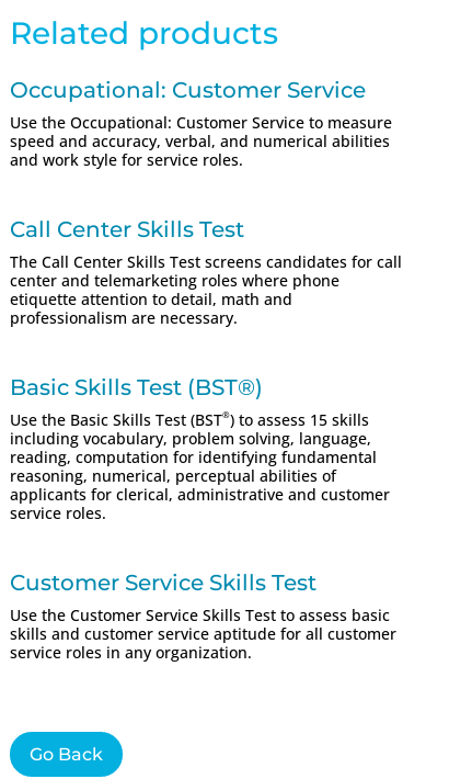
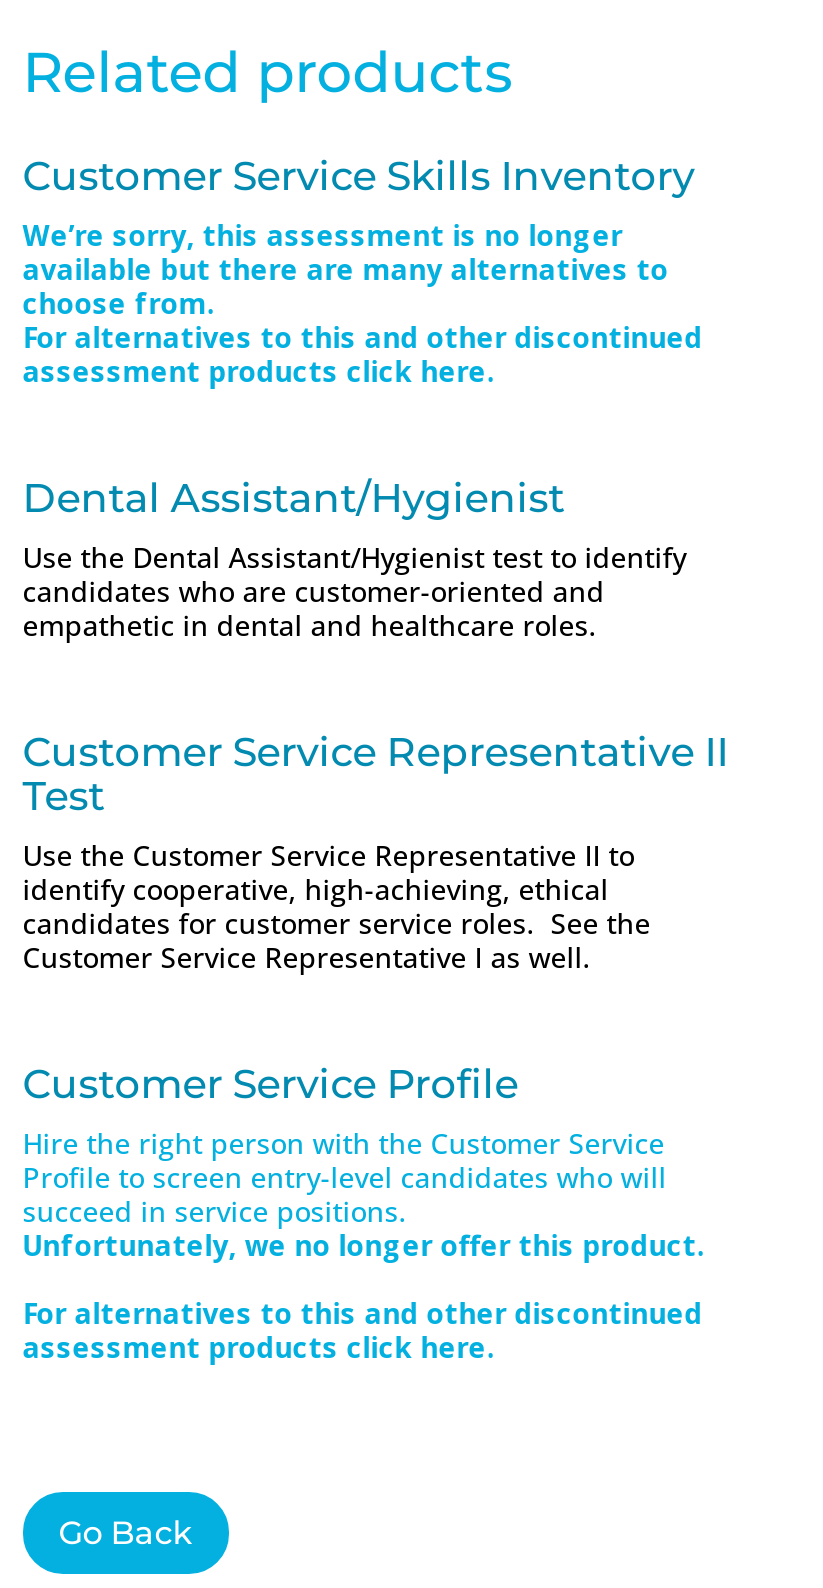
- Occupational: Customer Service
- Use the Occupational: Customer Service to measure
- speed and accuracy, verbal, and numerical abilities
- and work style for service roles.
- Call Center Skills Test
- The Call Center Skills Test screens candidates for call
- center and telemarketing roles where phone
- etiquette attention to detail, math and
- professionalism are necessary.
- Basic Skills Test (BST®)
- Use the Basic Skills Test (BST®) to assess 15 skills
- including vocabulary, problem solving, language,
- reading, computation for identifying fundamental
- reasoning, numerical, perceptual abilities of
- applicants for clerical, administrative and customer
- service roles.
- Customer Service Skills Test
- Use the Customer Service Skills Test to assess basic
- skills and customer service aptitude for all customer
- service roles in any organization.
+ Customer Service Skills Inventory
+ We’re sorry, this assessment is no longer
+ available but there are many alternatives to
+ choose from.
+ For alternatives to this and other discontinued
+ assessment products click here.
+ Dental Assistant/Hygienist
+ Use the Dental Assistant/Hygienist test to identify
+ candidates who are customer-oriented and
+ empathetic in dental and healthcare roles.
+ Customer Service Representative II
+ Test
+ Use the Customer Service Representative II to
+ identify cooperative, high-achieving, ethical
+ candidates for customer service roles. See the
+ Customer Service Representative I as well.
+ Customer Service Profile
+ Hire the right person with the Customer Service
+ Profile to screen entry-level candidates who will
+ succeed in service positions.
+ Unfortunately, we no longer offer this product.
+ For alternatives to this and other discontinued
+ assessment products click here.
